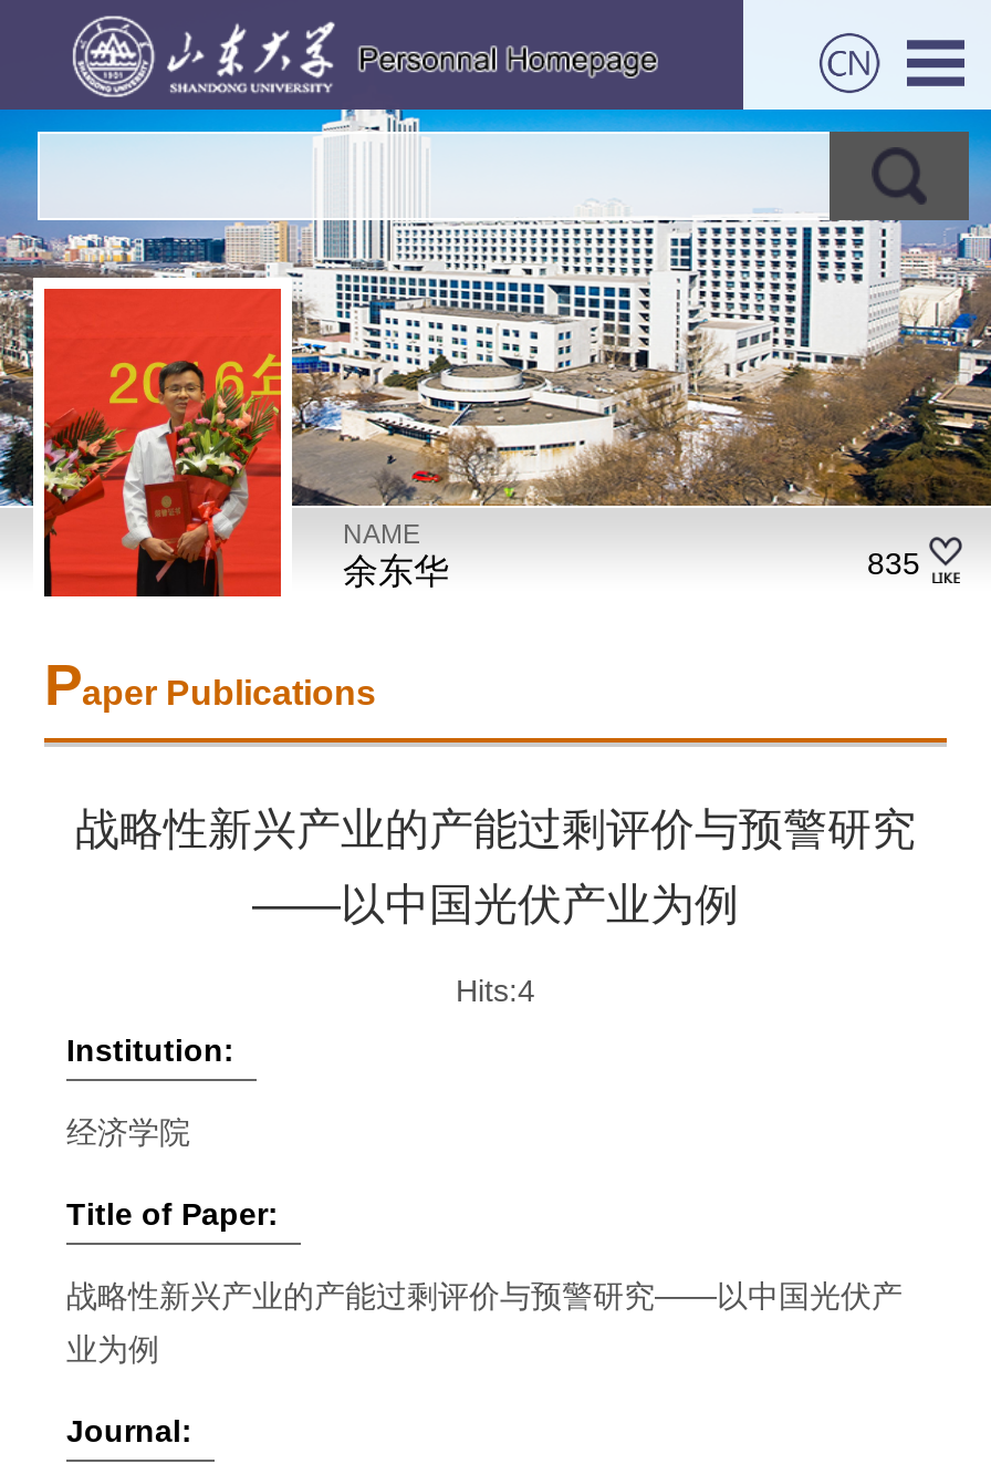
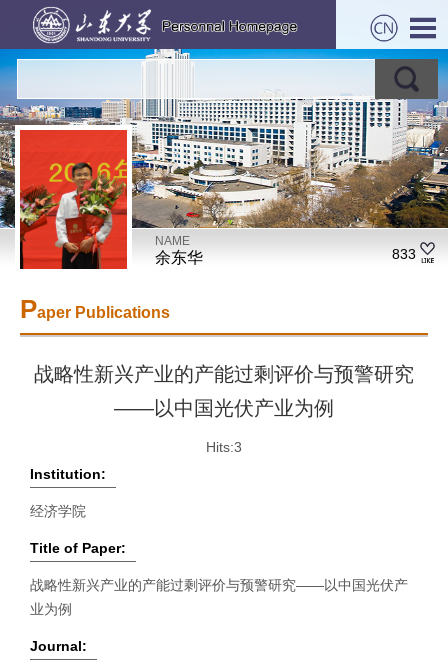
- 835
+ 833

- Hits:4
+ Hits:3
